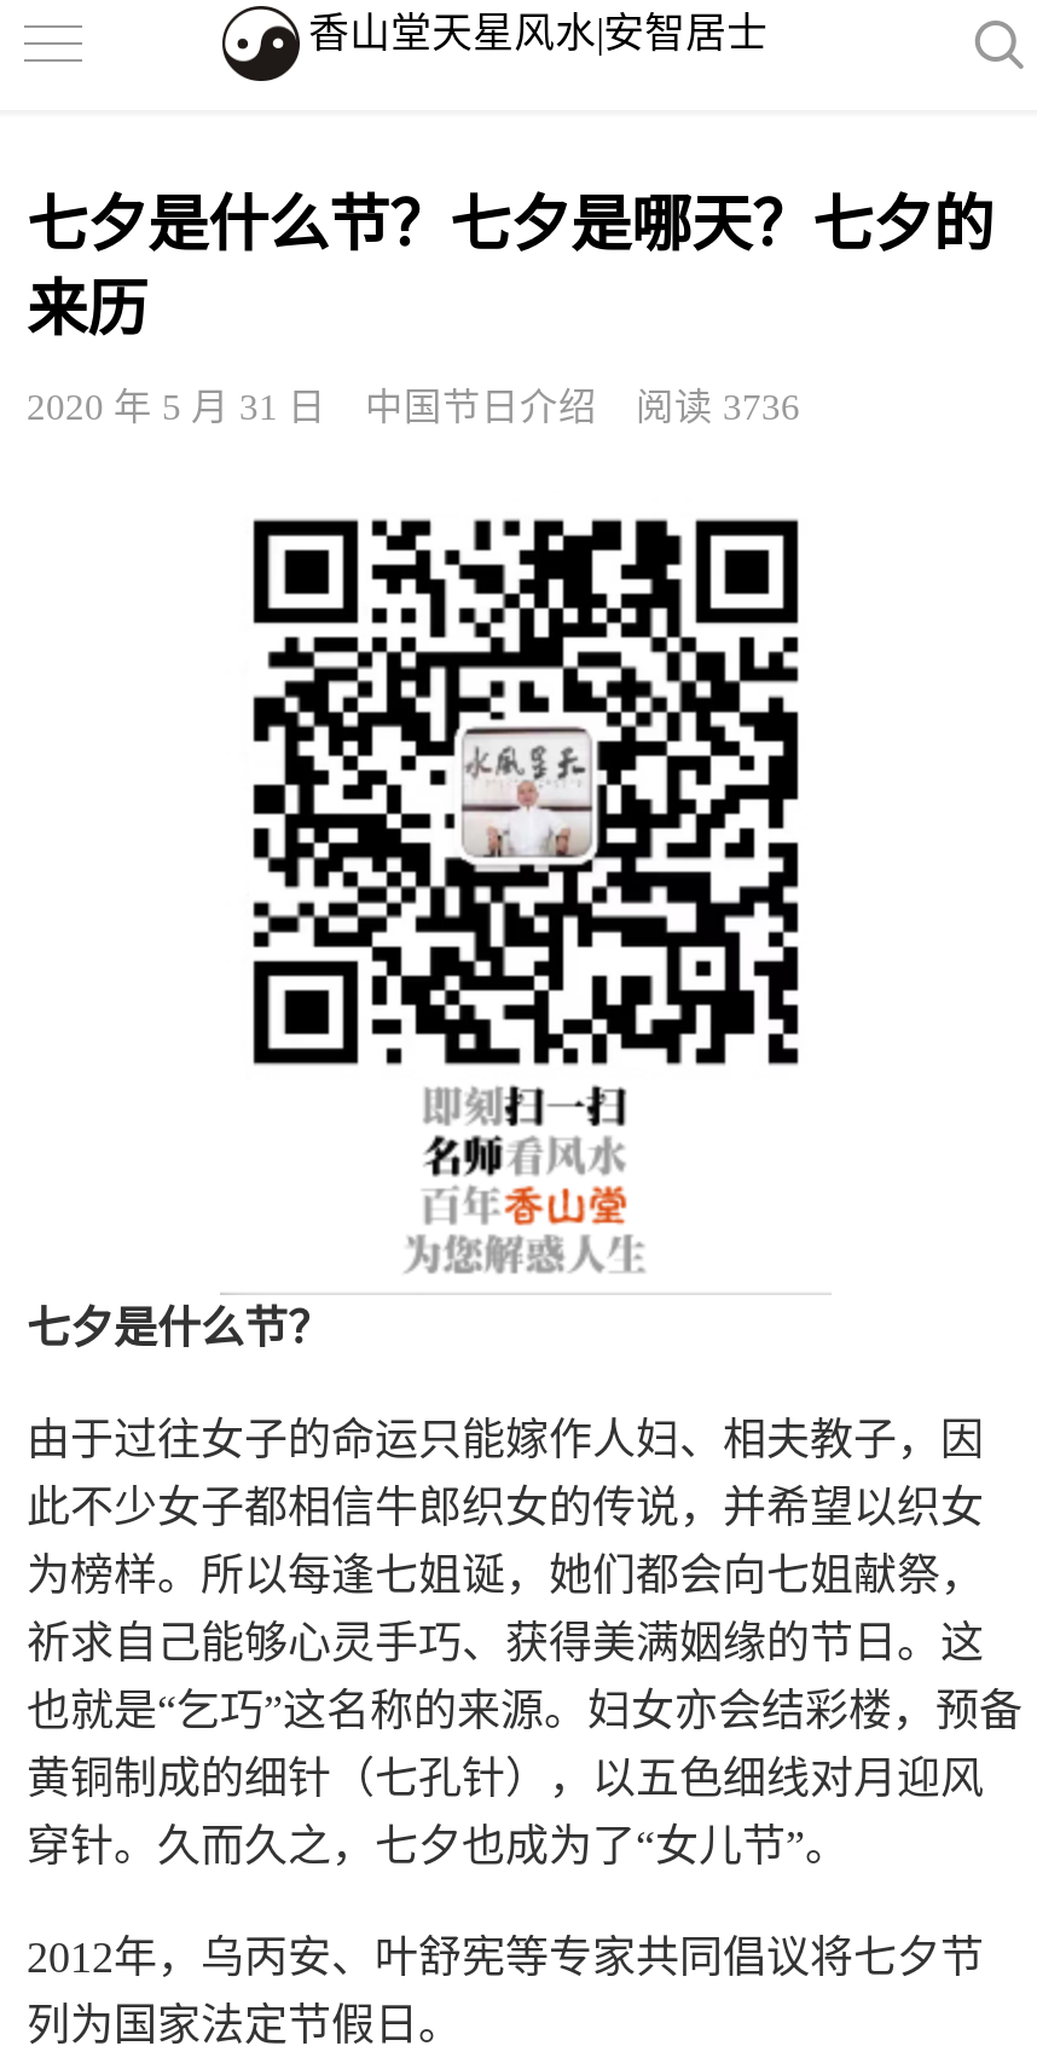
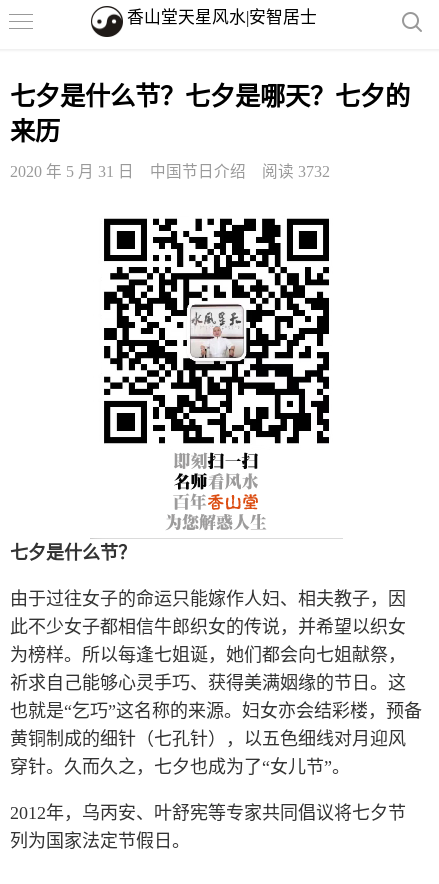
- 2020 年 5 月 31 日 中国节日介绍 阅读 3736
+ 2020 年 5 月 31 日 中国节日介绍 阅读 3732
